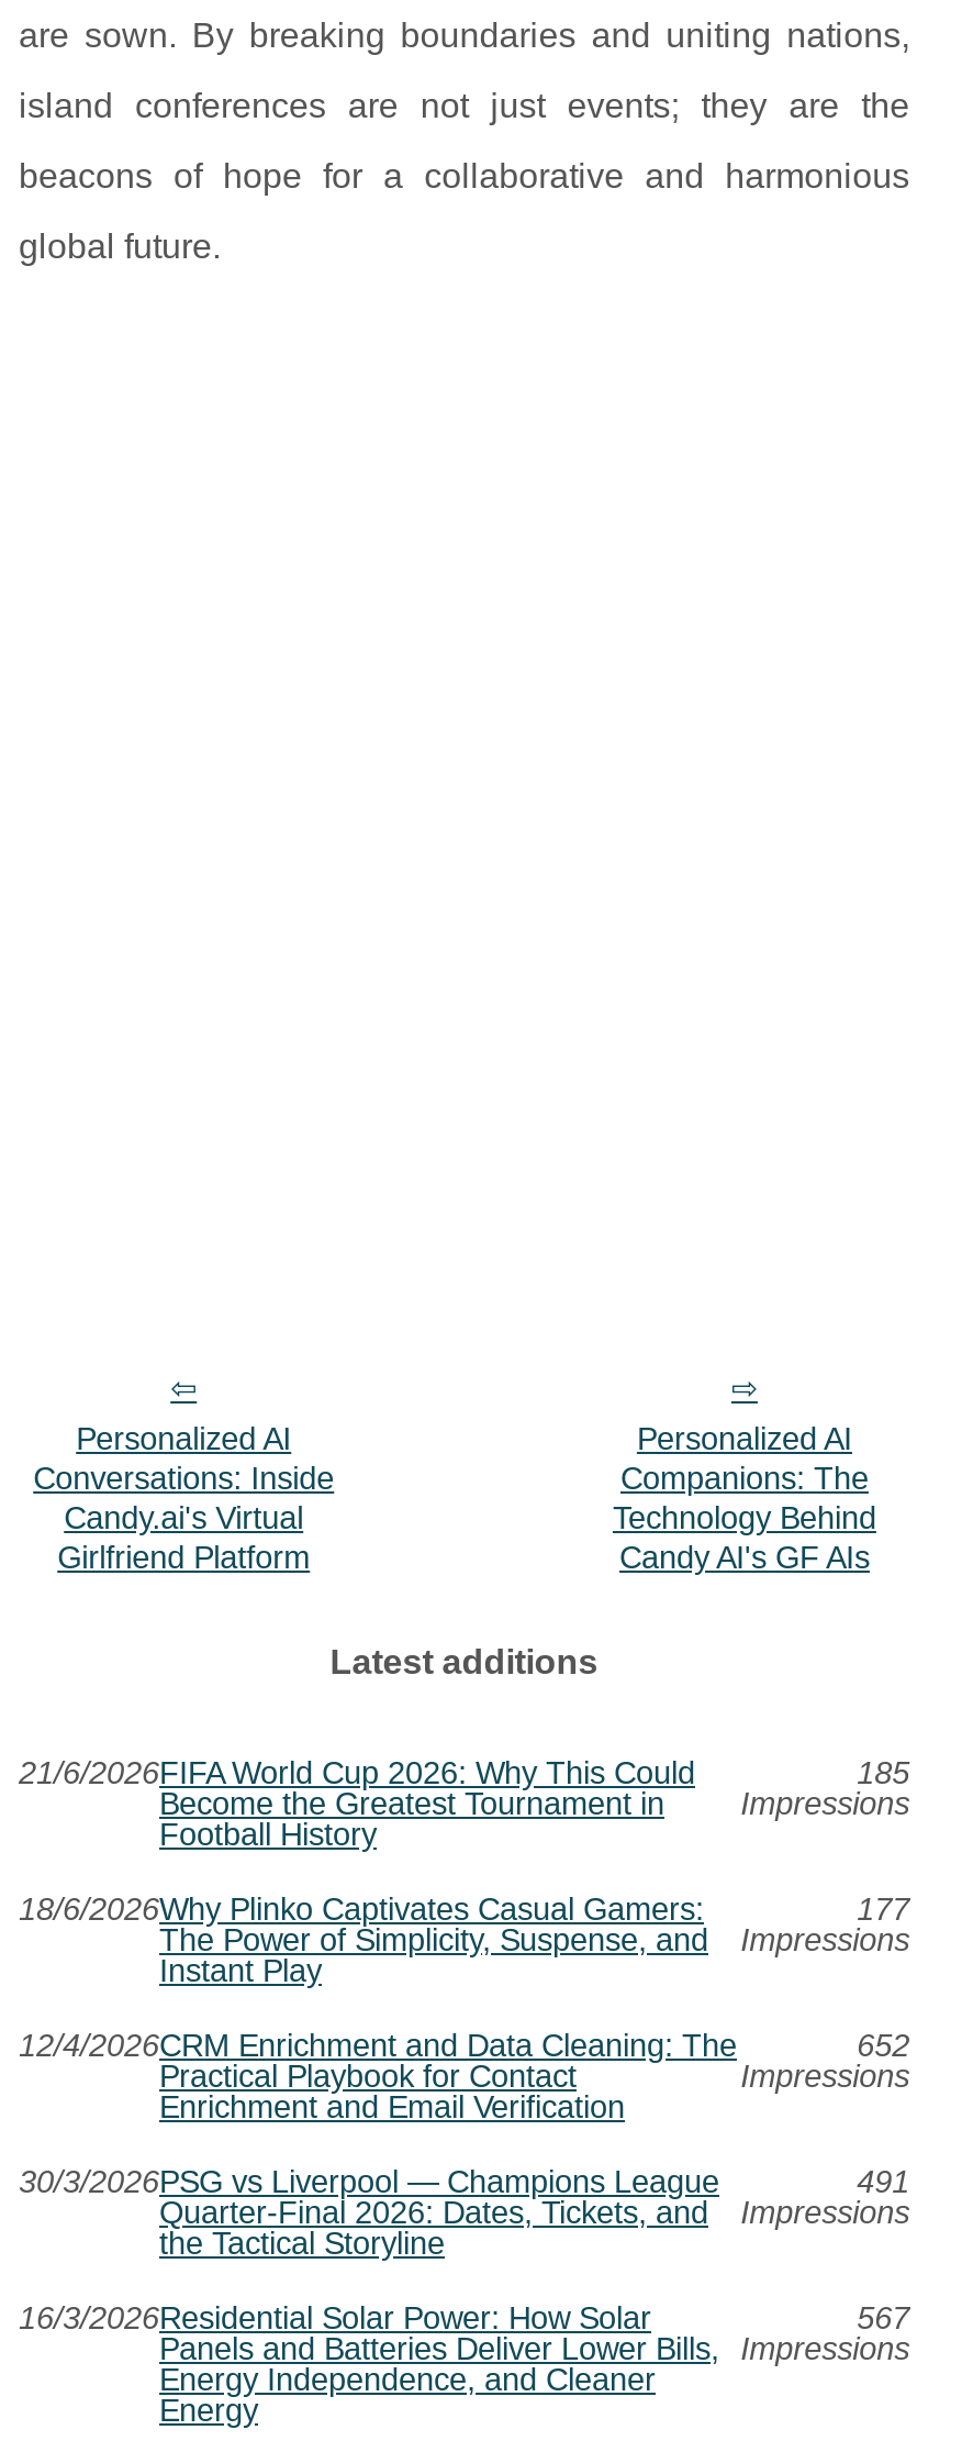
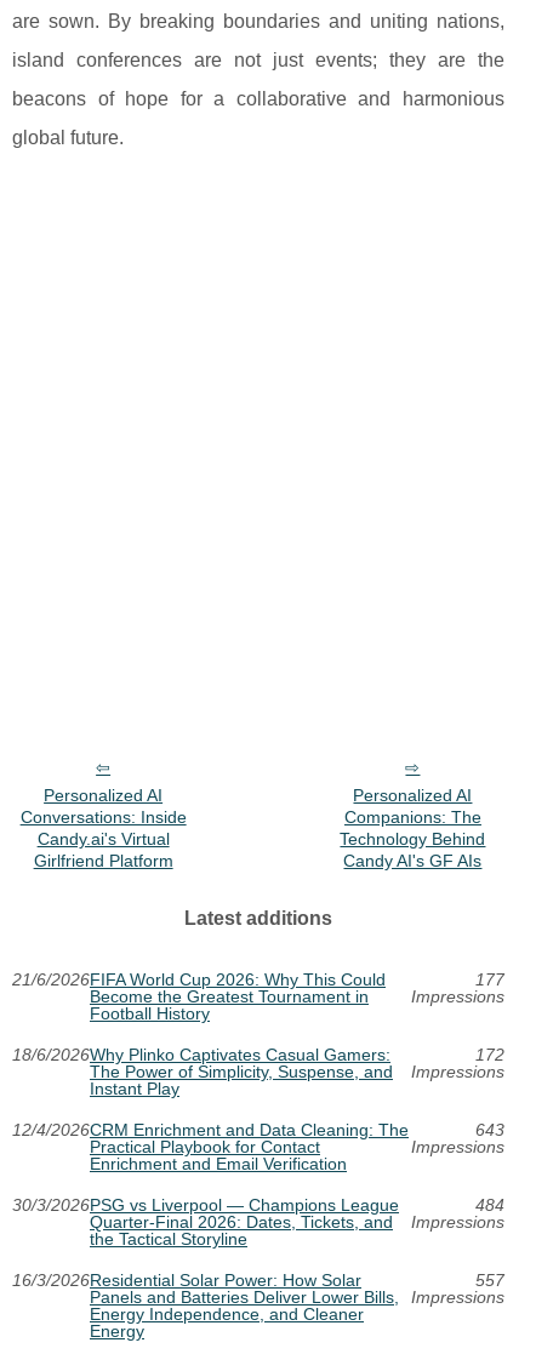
- 185
+ 177

- 177
+ 172

- 652
+ 643

- 491
+ 484

- 567
+ 557
